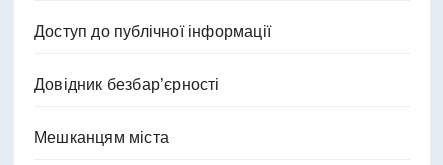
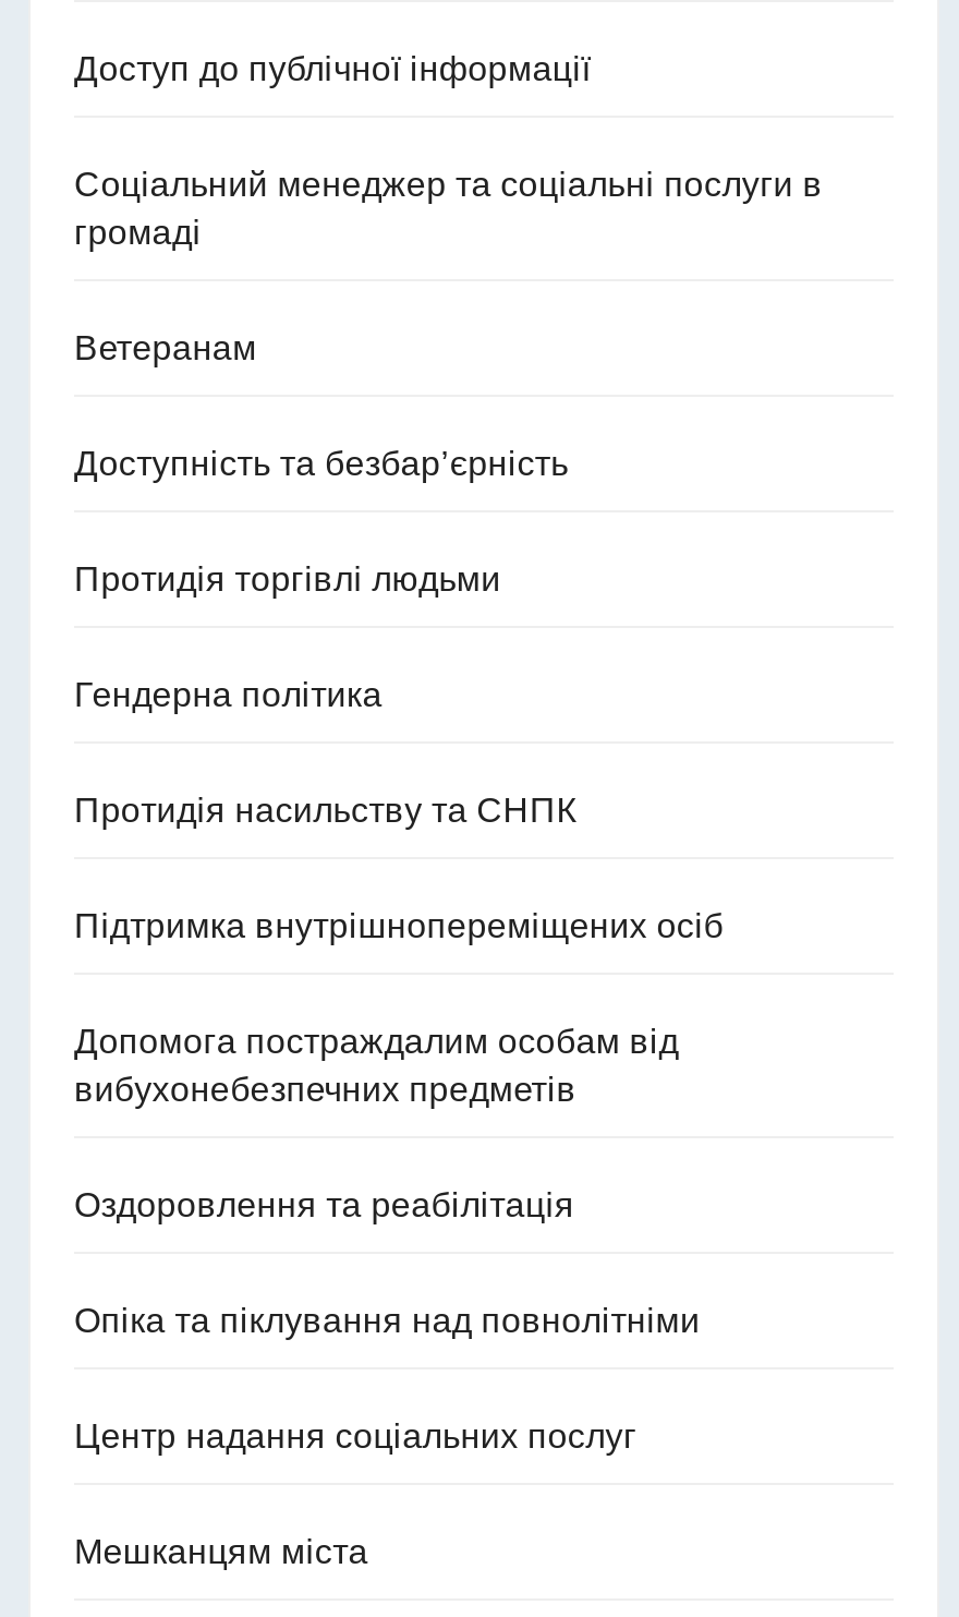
- Довідник безбар’єрності
+ Соціальний менеджер та соціальні послуги в
+ громаді
+ Ветеранам
+ Доступність та безбар’єрність
+ Протидія торгівлі людьми
+ Гендерна політика
+ Протидія насильству та СНПК
+ Підтримка внутрішнопереміщених осіб
+ Допомога постраждалим особам від
+ вибухонебезпечних предметів
+ Оздоровлення та реабілітація
+ Опіка та піклування над повнолітніми
+ Центр надання соціальних послуг
